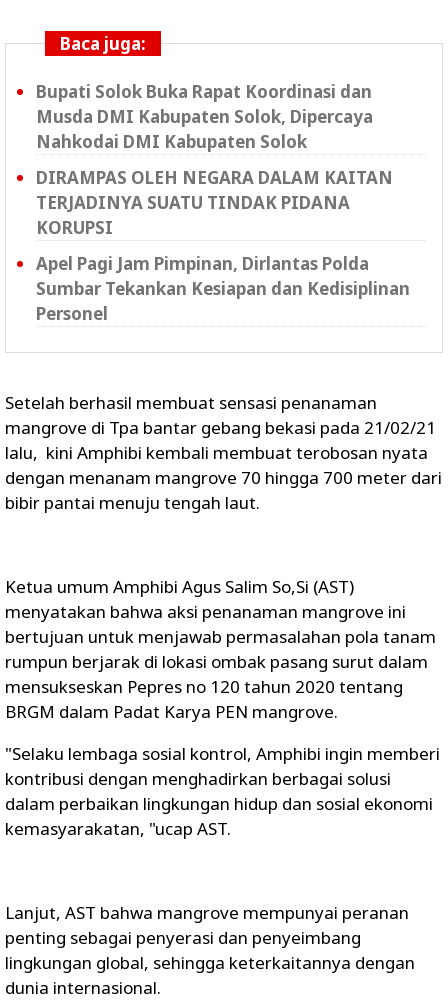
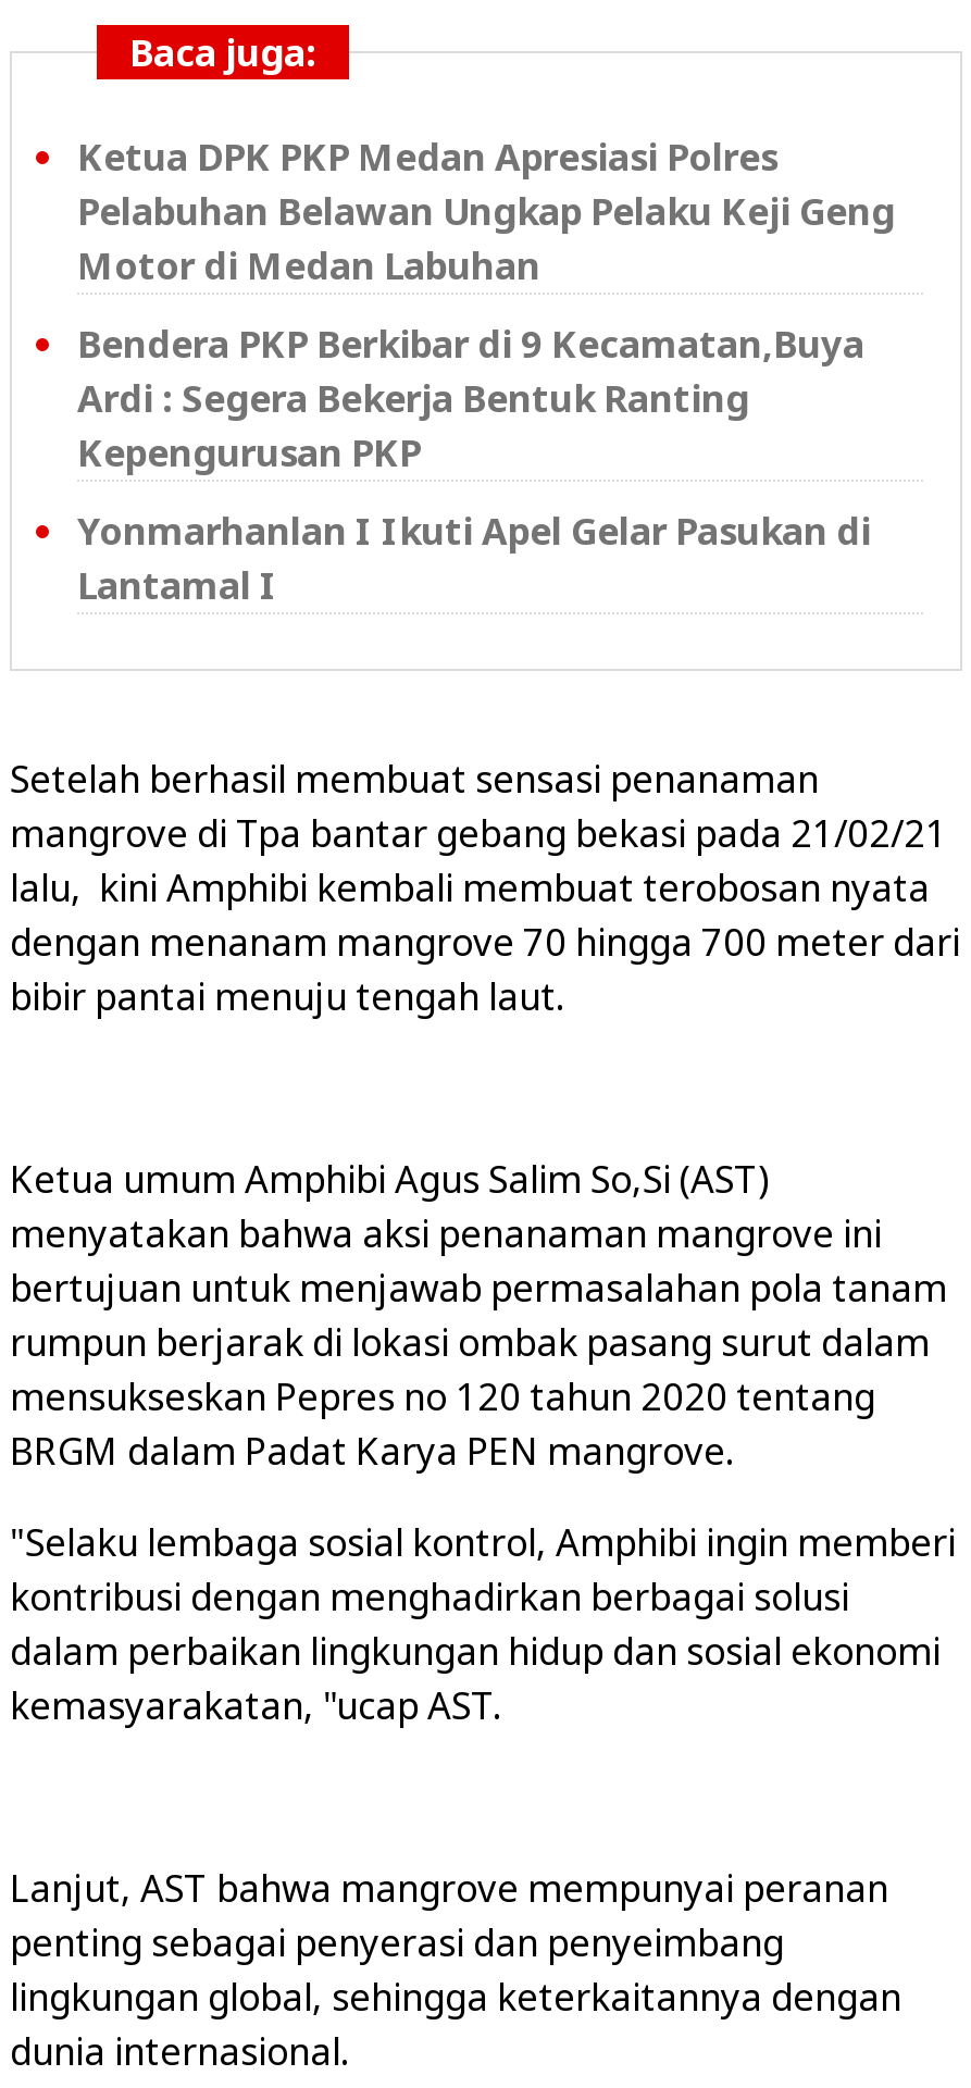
- Bupati Solok Buka Rapat Koordinasi dan
- Musda DMI Kabupaten Solok, Dipercaya
- Nahkodai DMI Kabupaten Solok
+ Ketua DPK PKP Medan Apresiasi Polres
+ Pelabuhan Belawan Ungkap Pelaku Keji Geng
+ Motor di Medan Labuhan

- DIRAMPAS OLEH NEGARA DALAM KAITAN
- TERJADINYA SUATU TINDAK PIDANA
- KORUPSI
+ Bendera PKP Berkibar di 9 Kecamatan,Buya
+ Ardi : Segera Bekerja Bentuk Ranting
+ Kepengurusan PKP

- Apel Pagi Jam Pimpinan, Dirlantas Polda
- Sumbar Tekankan Kesiapan dan Kedisiplinan
- Personel
+ Yonmarhanlan I Ikuti Apel Gelar Pasukan di
+ Lantamal I
